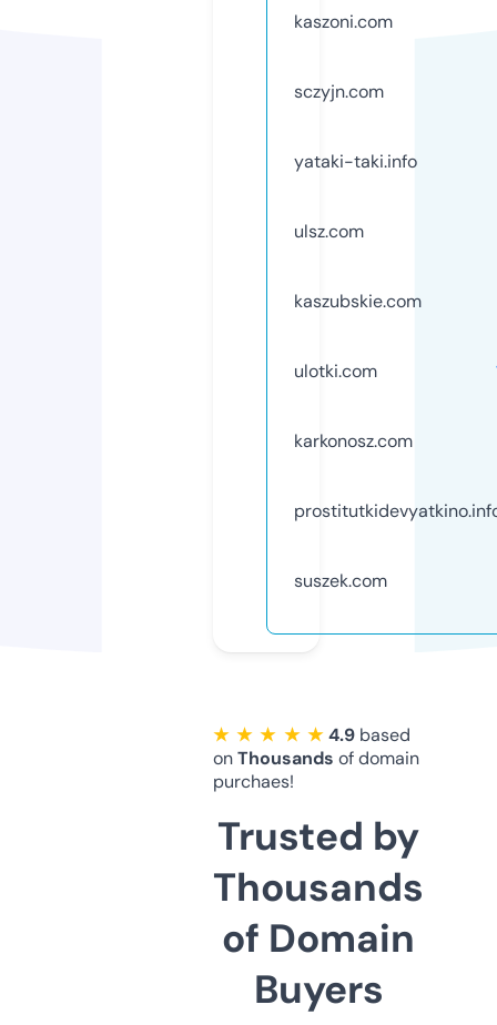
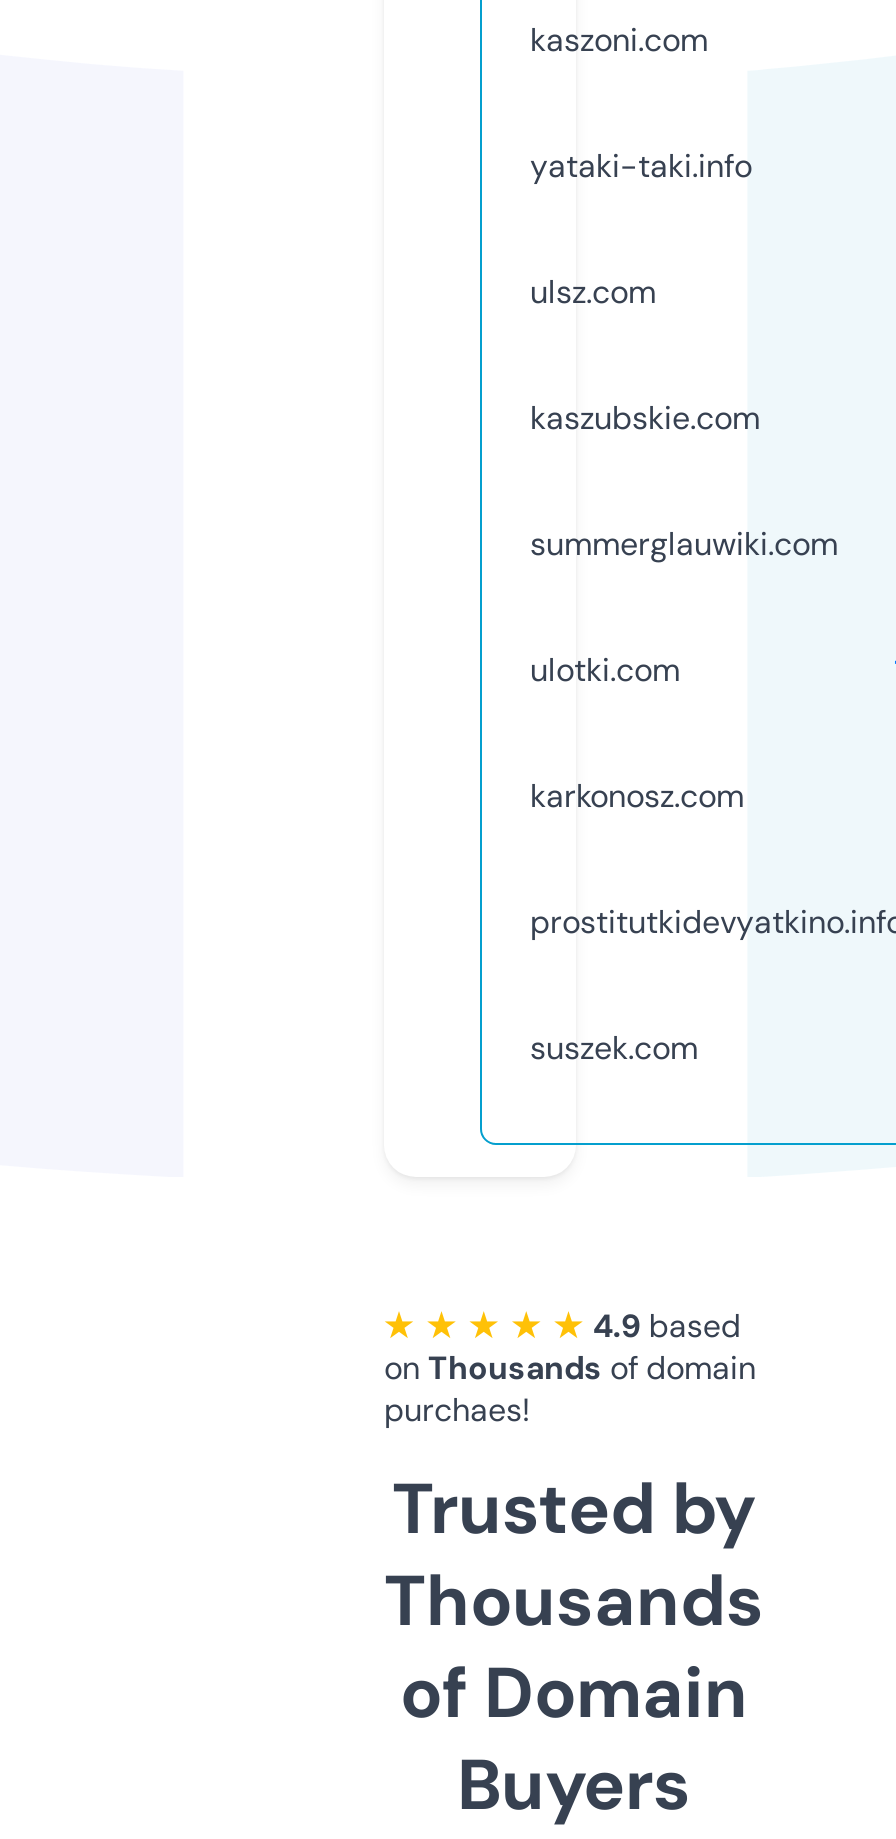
- sczyjn.com

moved up: yataki-taki.info | ulsz.com | kaszubskie.com

+ summerglauwiki.com
